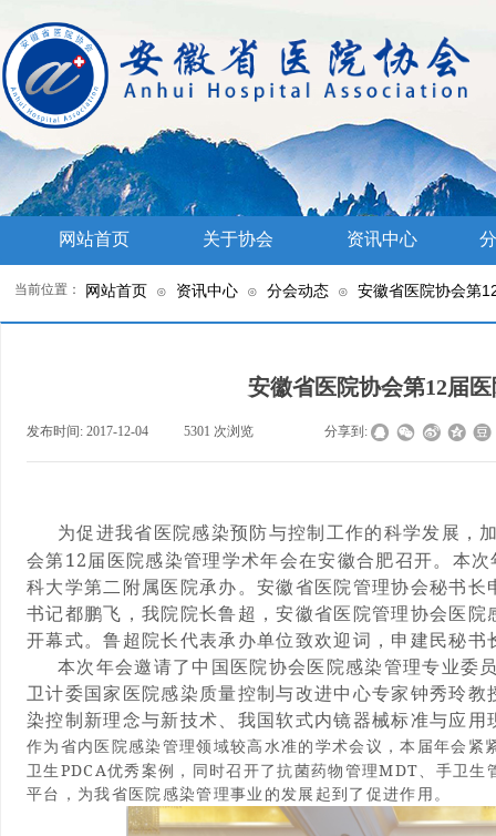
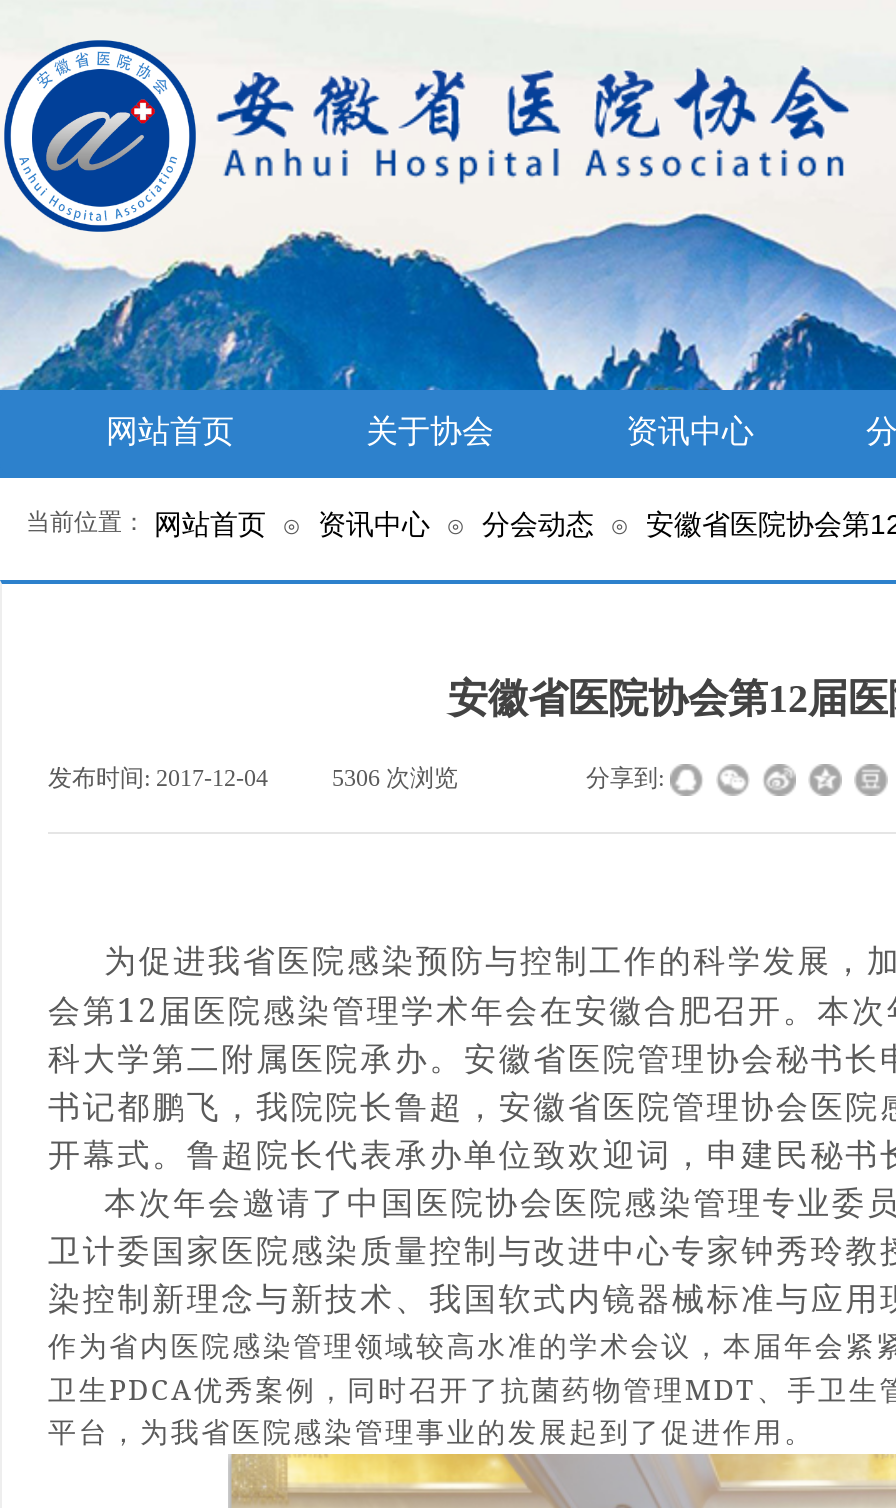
- 5301次浏览
+ 5306次浏览
